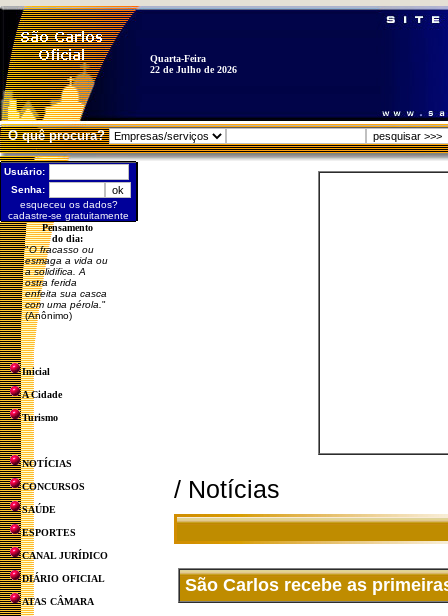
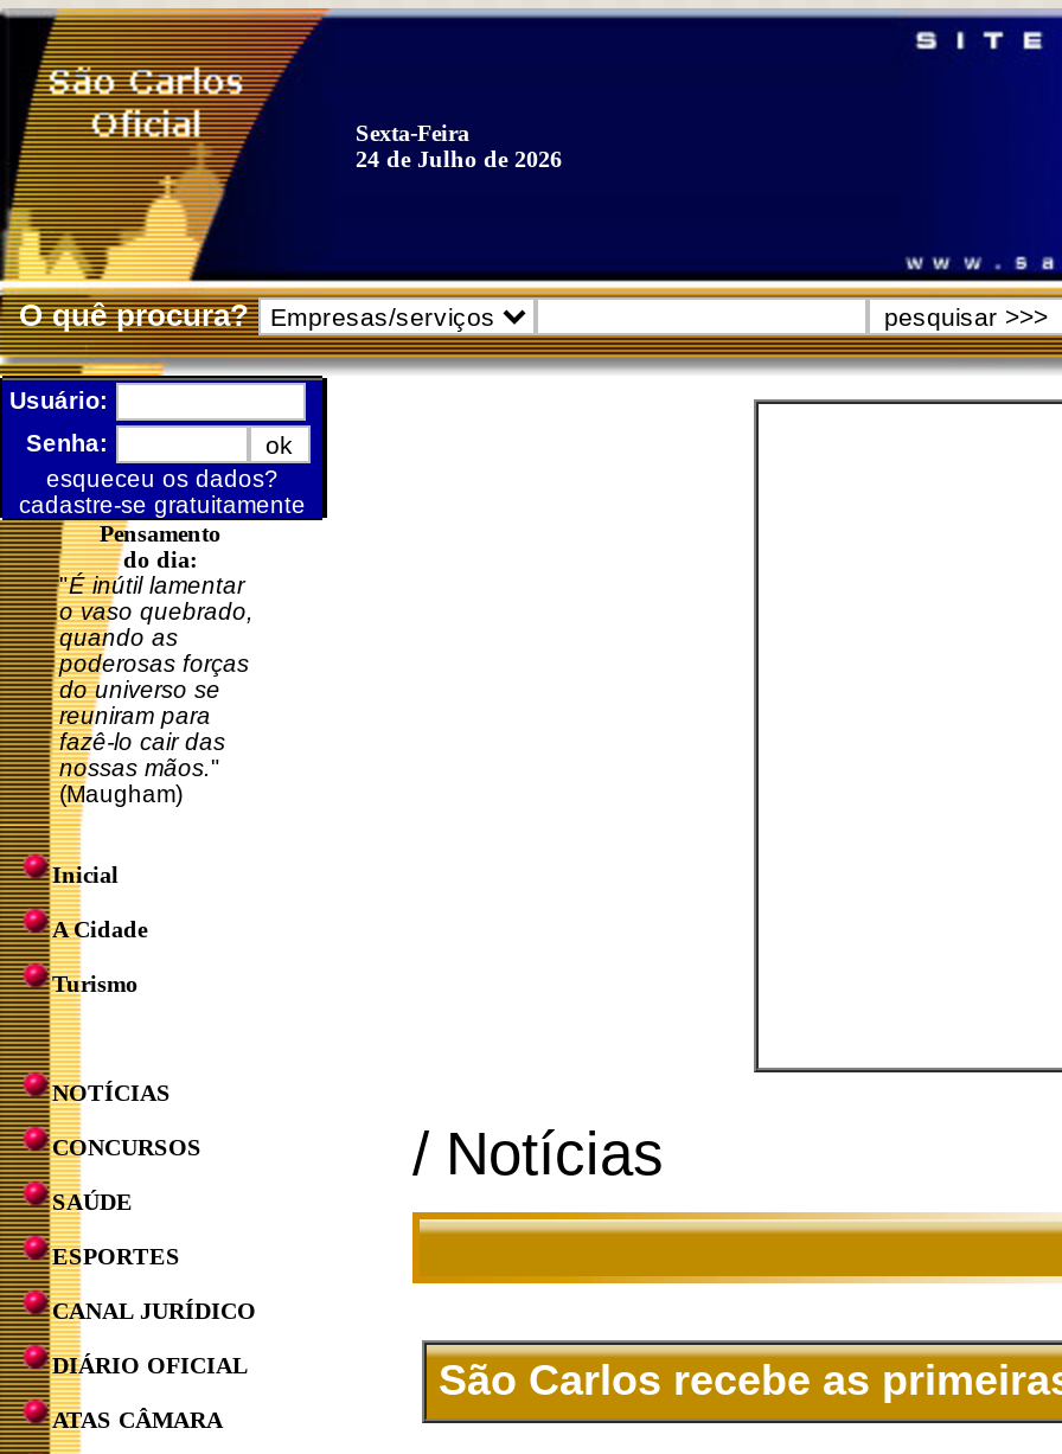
- Quarta-Feira
- 22 de Julho de 2026
+ Sexta-Feira
+ 24 de Julho de 2026

- "O fracasso ou
- esmaga a vida ou
- a solidifica. A
- ostra ferida
- enfeita sua casca
- com uma pérola."
- (Anônimo)
+ "É inútil lamentar
+ o vaso quebrado,
+ quando as
+ poderosas forças
+ do universo se
+ reuniram para
+ fazê-lo cair das
+ nossas mãos. "
+ (Maugham)
